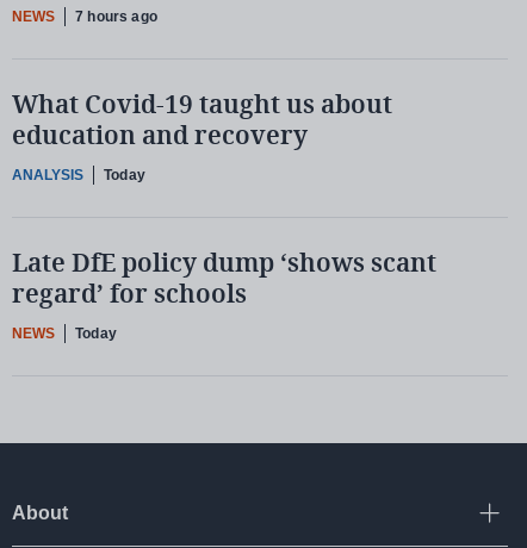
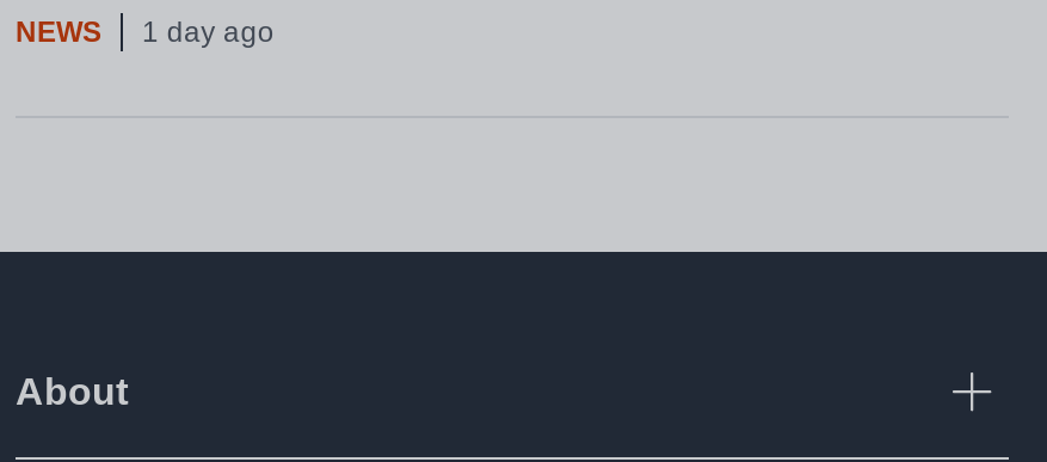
- 7 hours ago
- What Covid-19 taught us about
- education and recovery
- ANALYSIS
- Today
- Late DfE policy dump ‘shows scant
- regard’ for schools
- NEWS
- Today
+ 1 day ago
